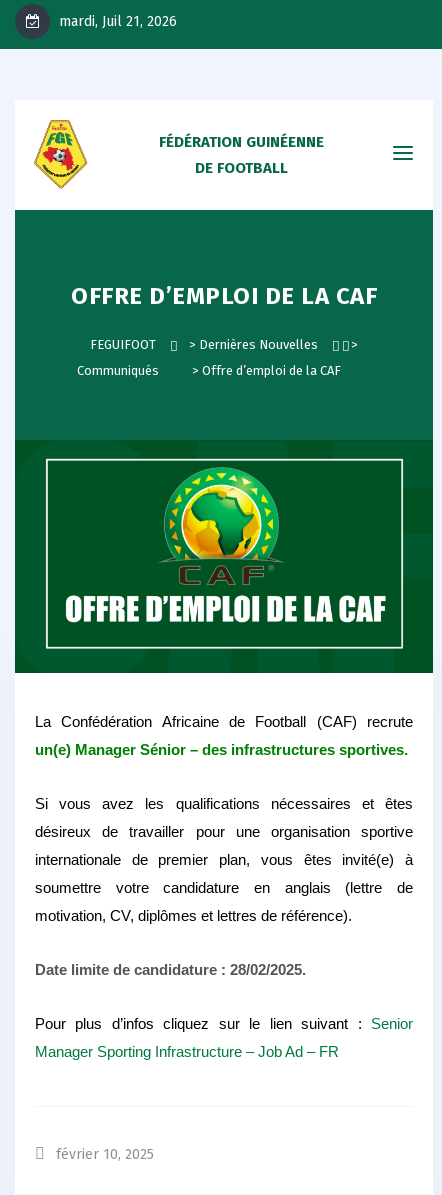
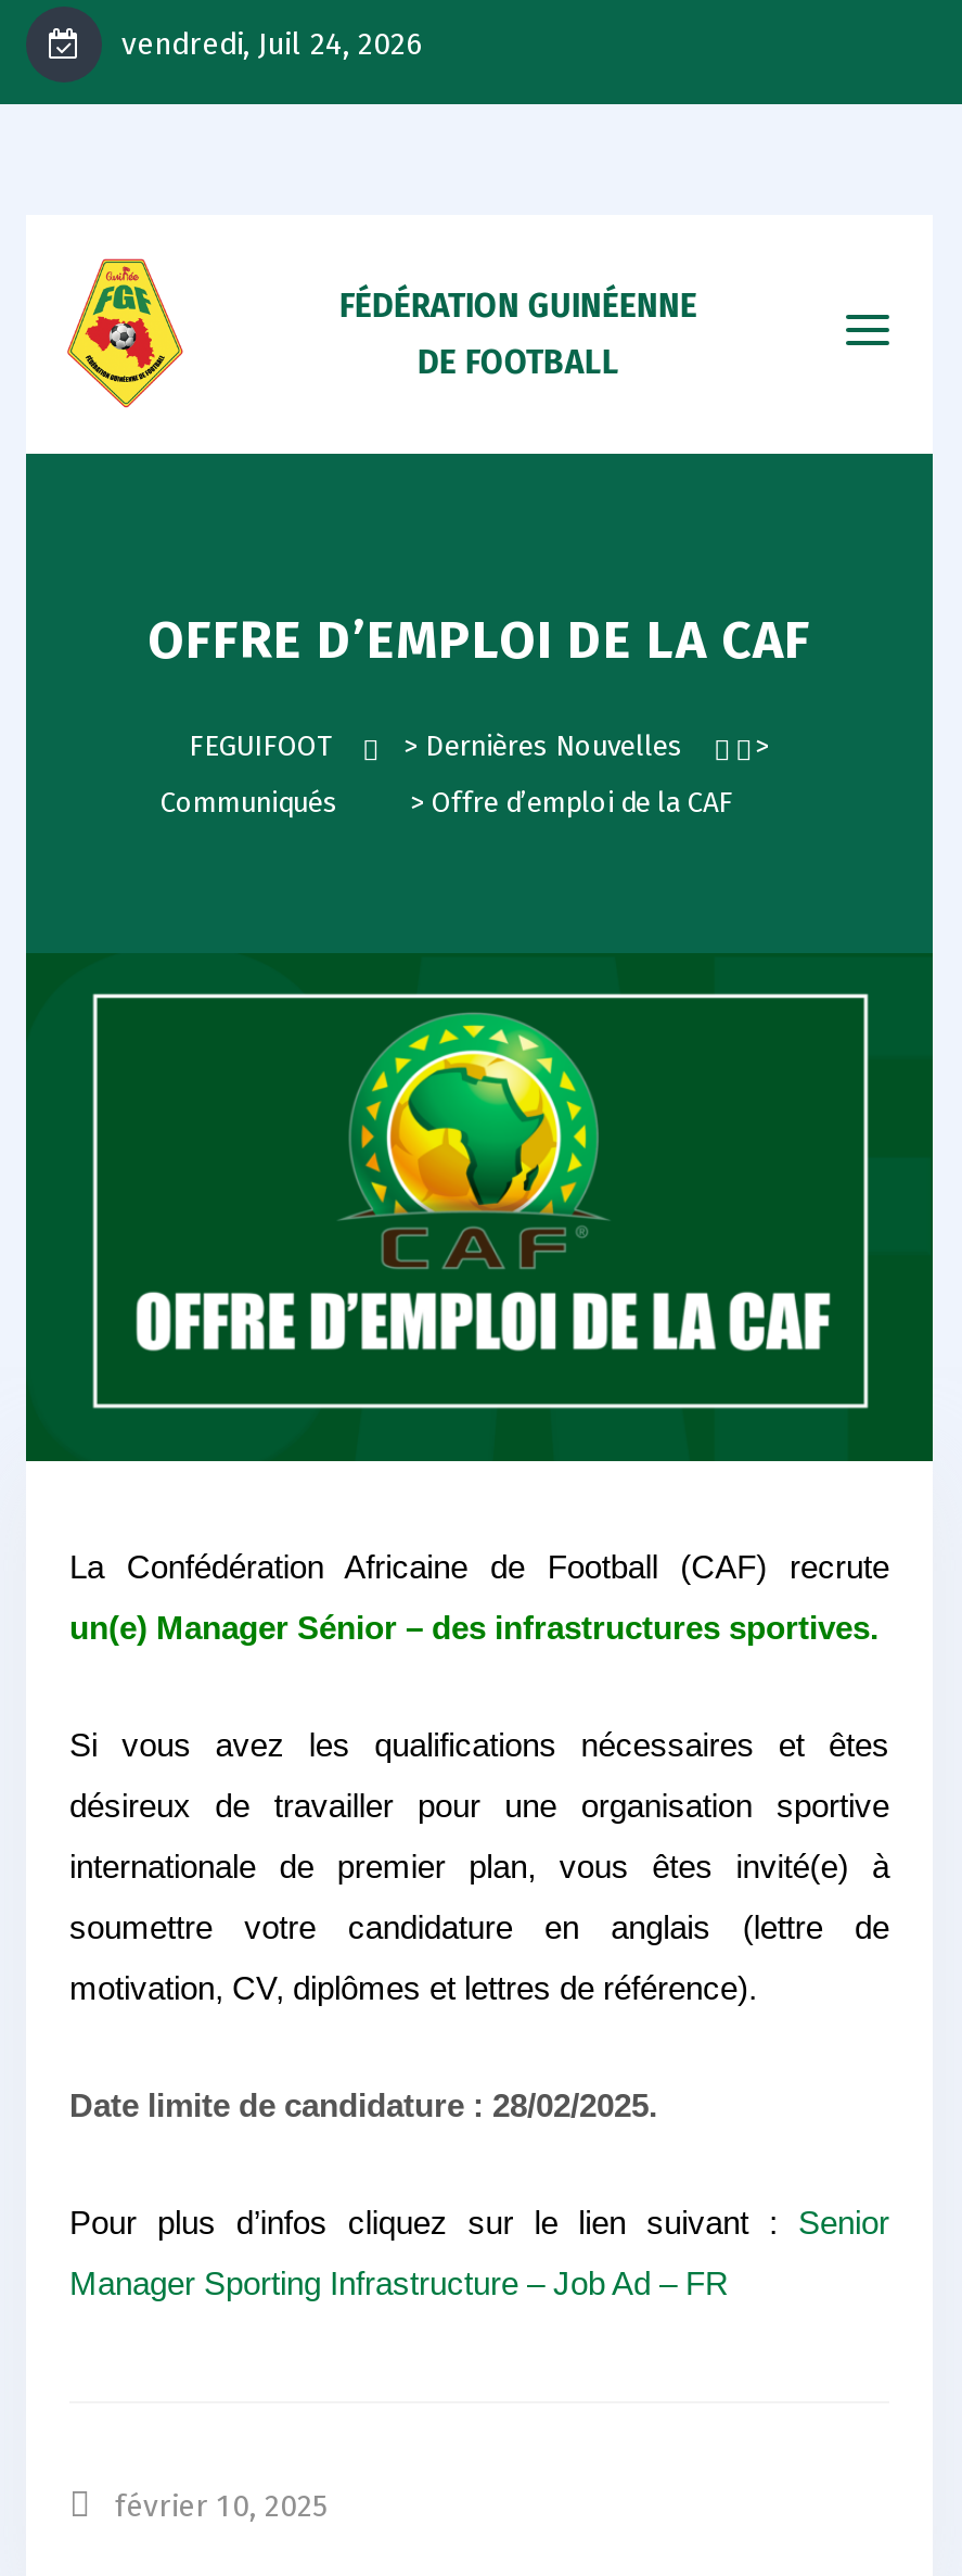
- mardi, Juil 21, 2026
+ vendredi, Juil 24, 2026
